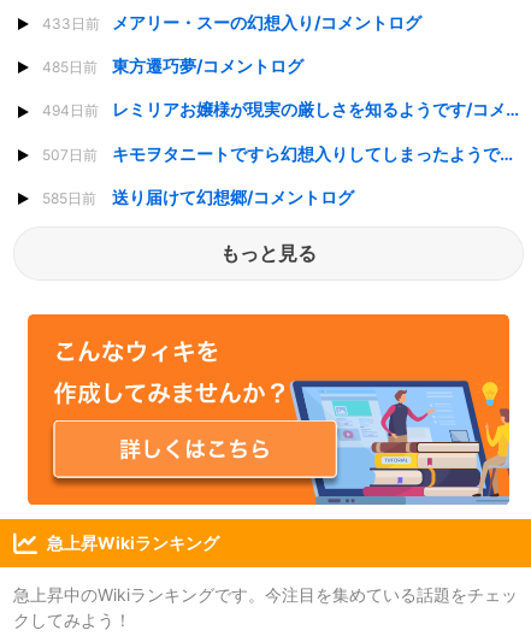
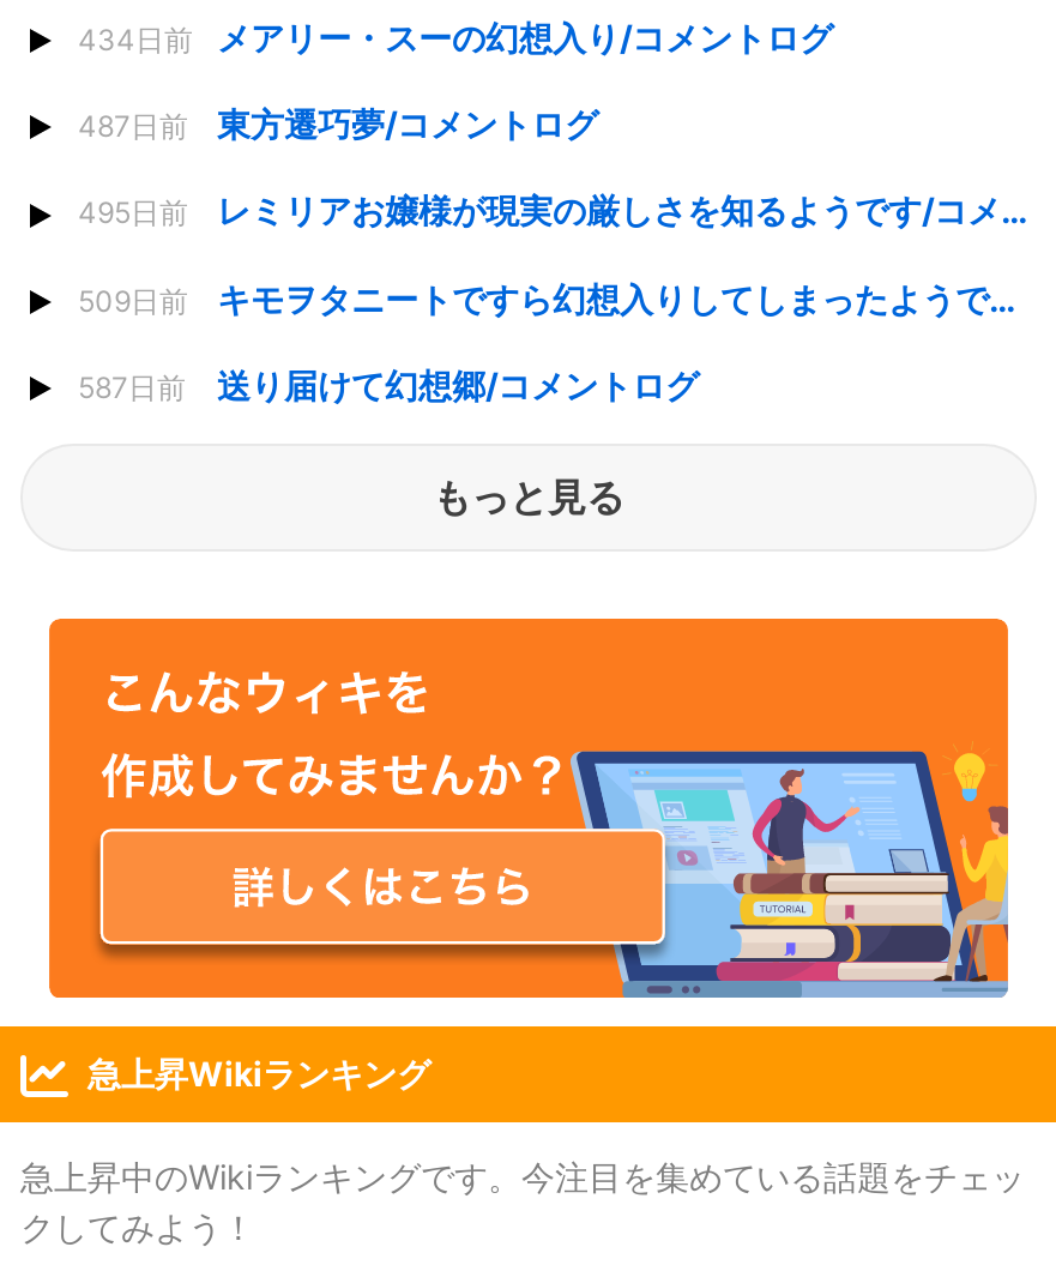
- 433日前 メアリー・スーの幻想入り/コメントログ
+ 434日前 メアリー・スーの幻想入り/コメントログ

- 485日前 東方遷巧夢/コメントログ
+ 487日前 東方遷巧夢/コメントログ

- 494日前
+ 495日前

- 507日前
+ 509日前

- 585日前 送り届けて幻想郷/コメントログ
+ 587日前 送り届けて幻想郷/コメントログ
